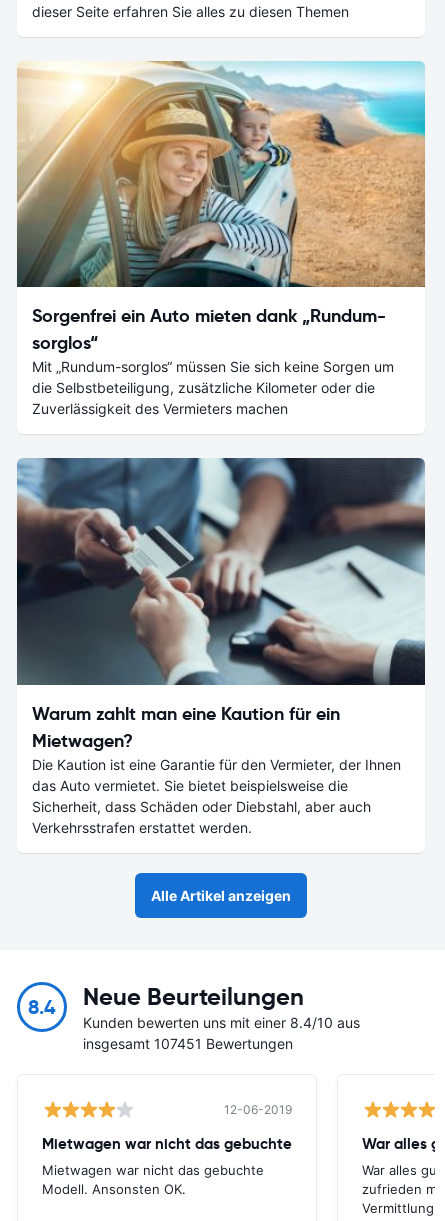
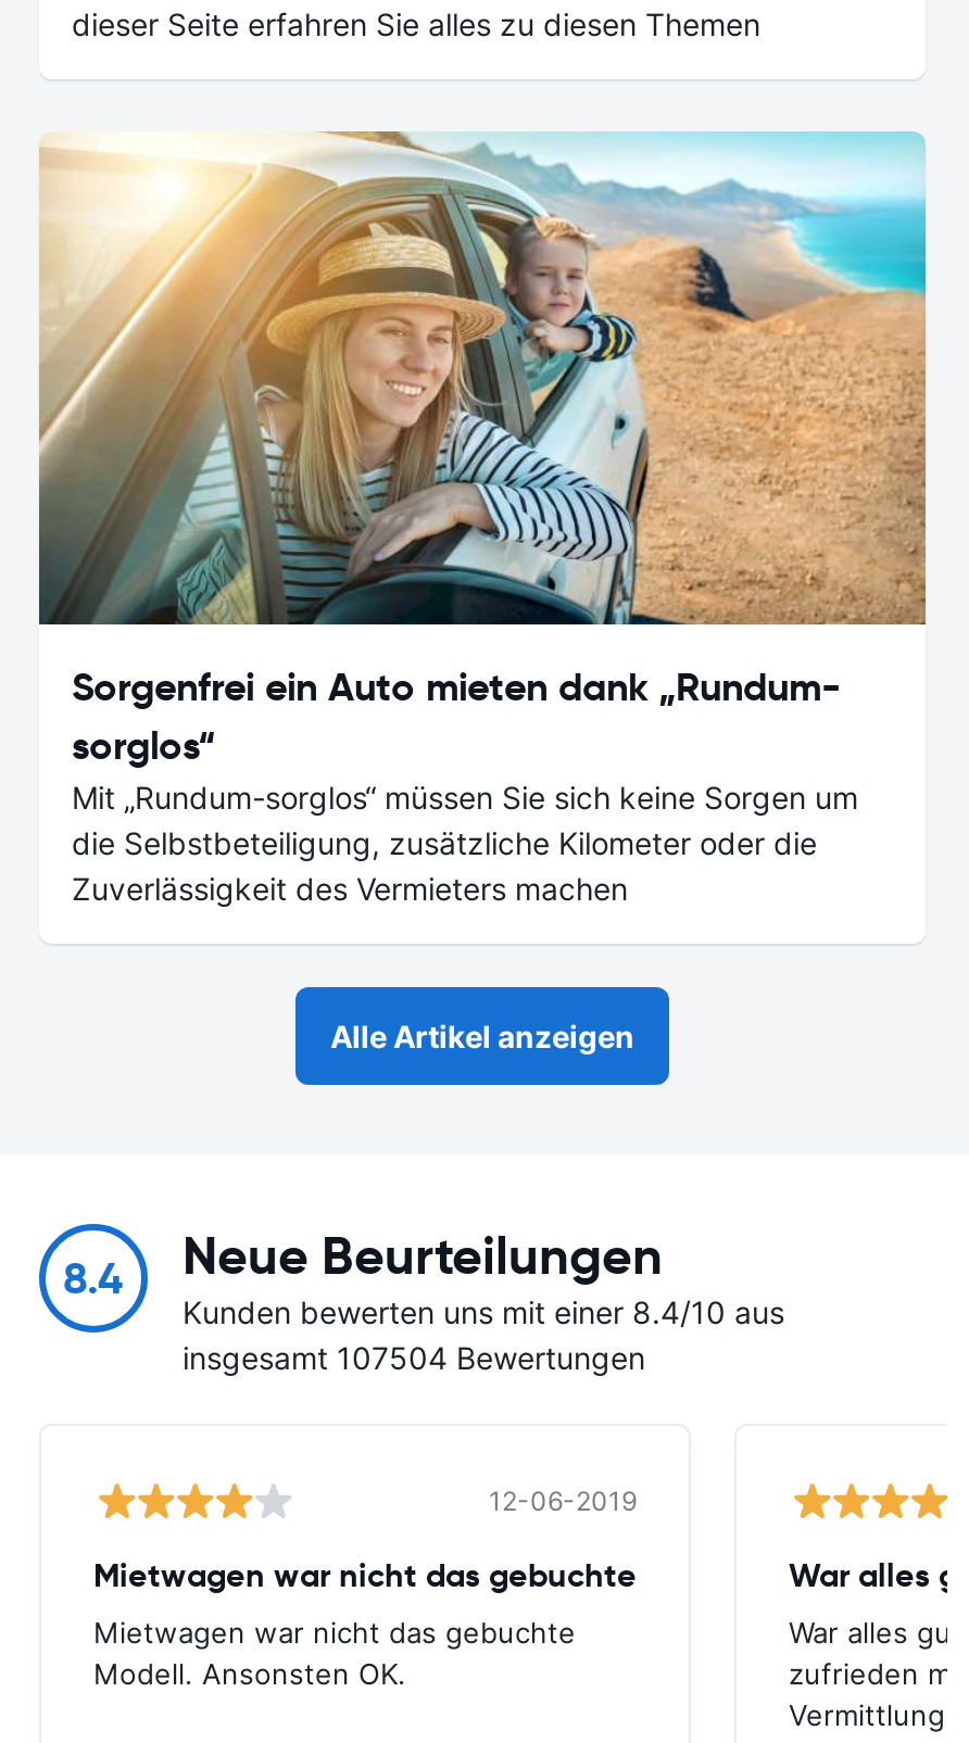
- [image]
- Warum zahlt man eine Kaution für ein
- Mietwagen?
- Die Kaution ist eine Garantie für den Vermieter, der Ihnen
- das Auto vermietet. Sie bietet beispielsweise die
- Sicherheit, dass Schäden oder Diebstahl, aber auch
- Verkehrsstrafen erstattet werden.

- insgesamt 107451 Bewertungen
+ insgesamt 107504 Bewertungen
